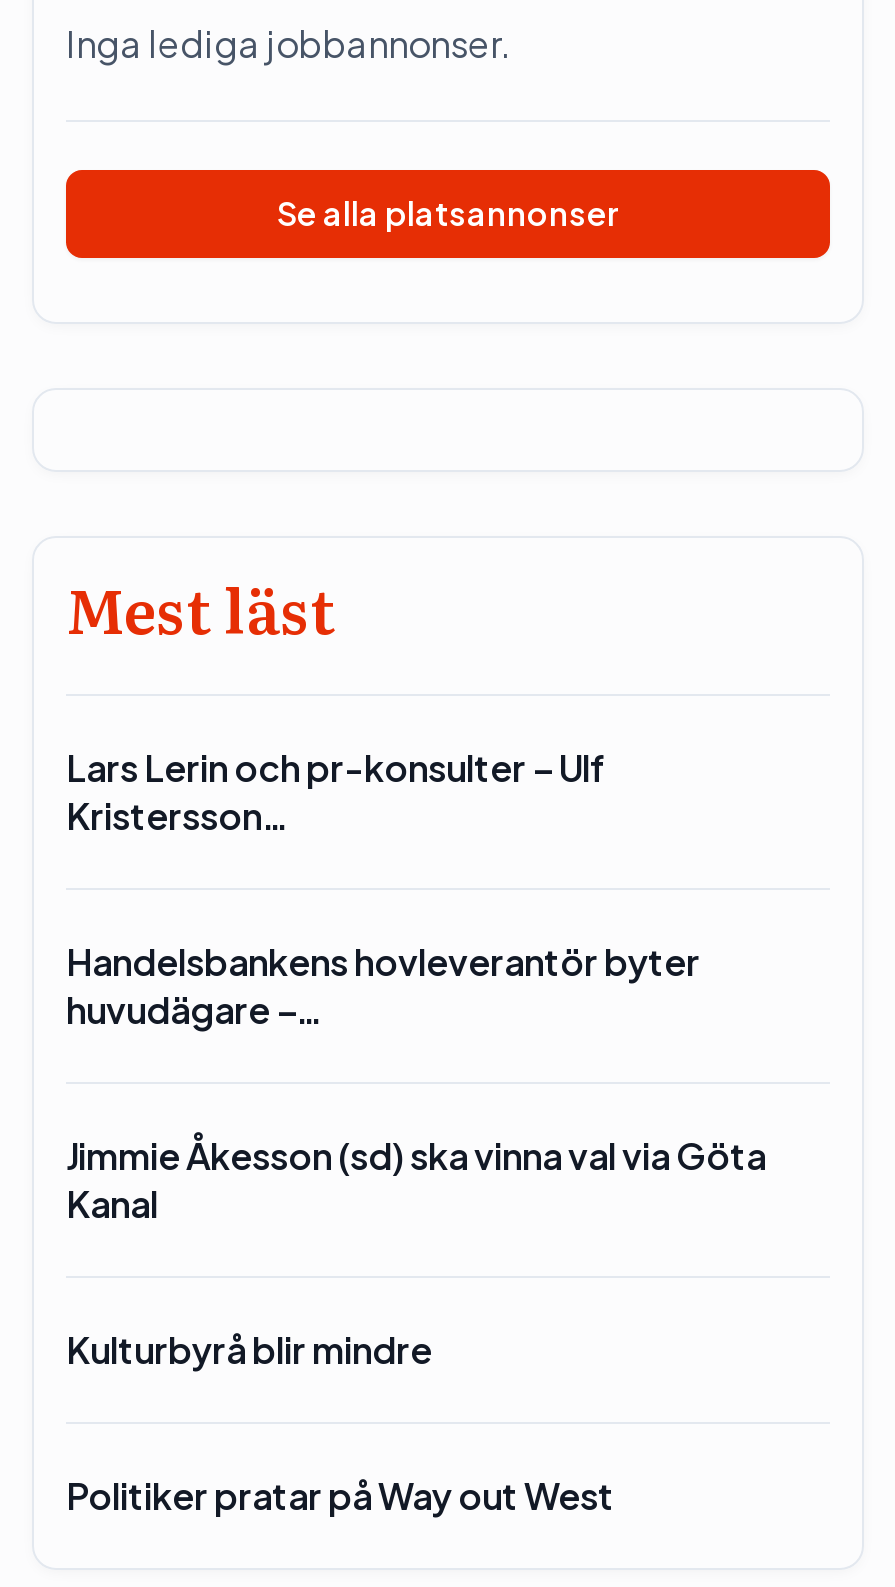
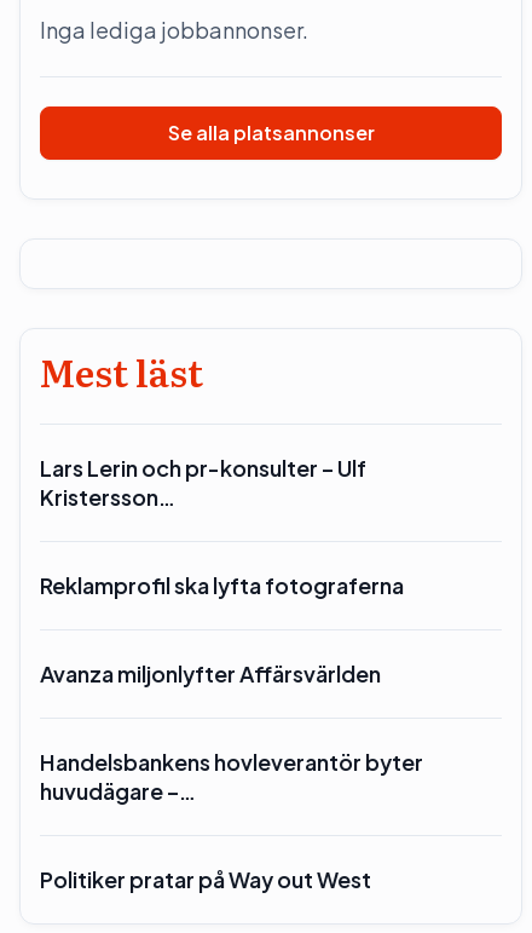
+ Reklamprofil ska lyfta fotograferna
+ Avanza miljonlyfter Affärsvärlden

moved down: Handelsbankens hovleverantör byter | huvudägare –…

- Jimmie Åkesson (sd) ska vinna val via Göta
- Kanal
- Kulturbyrå blir mindre
